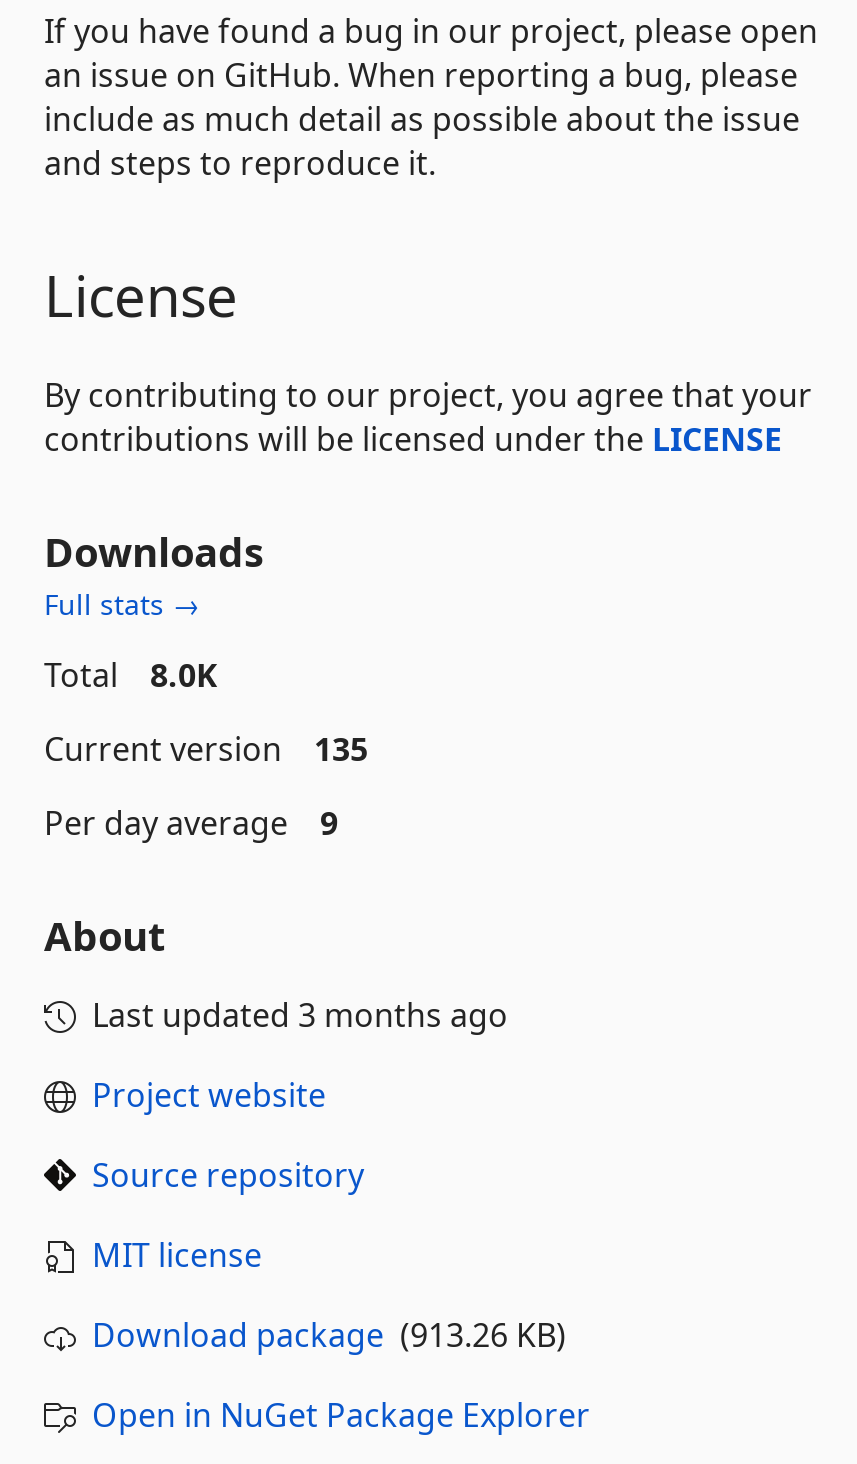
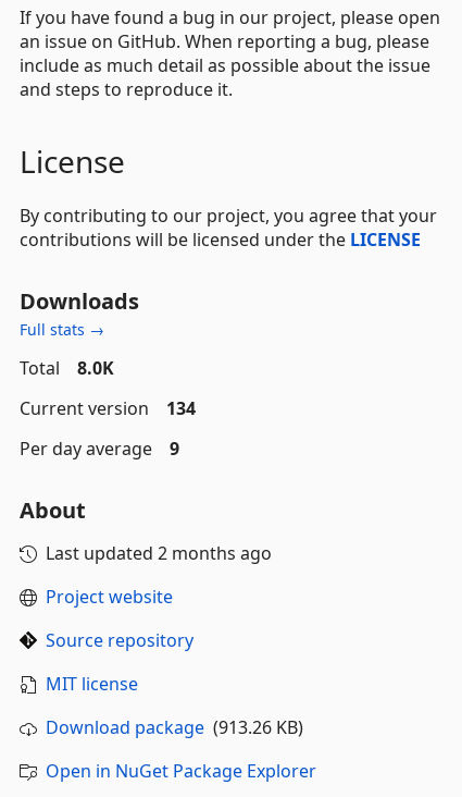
- Current version 135
+ Current version 134

- Last updated 3 months ago
+ Last updated 2 months ago
